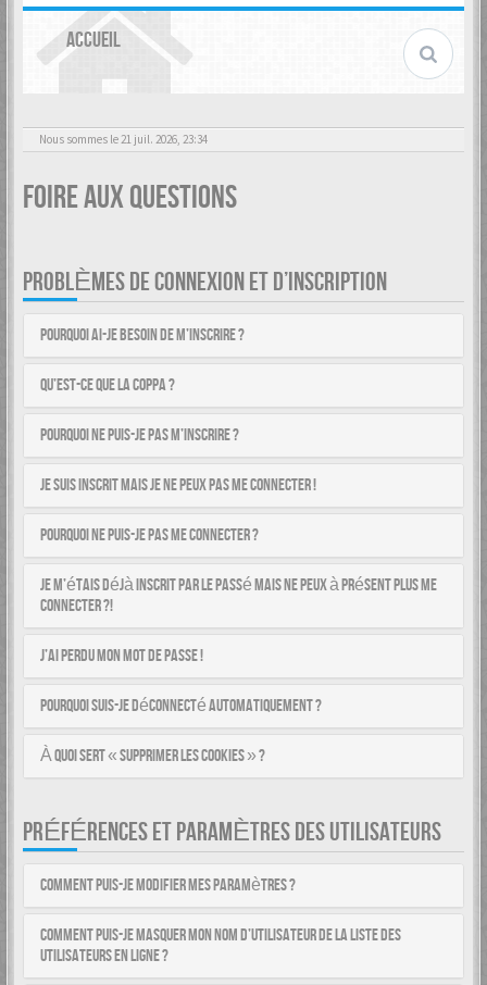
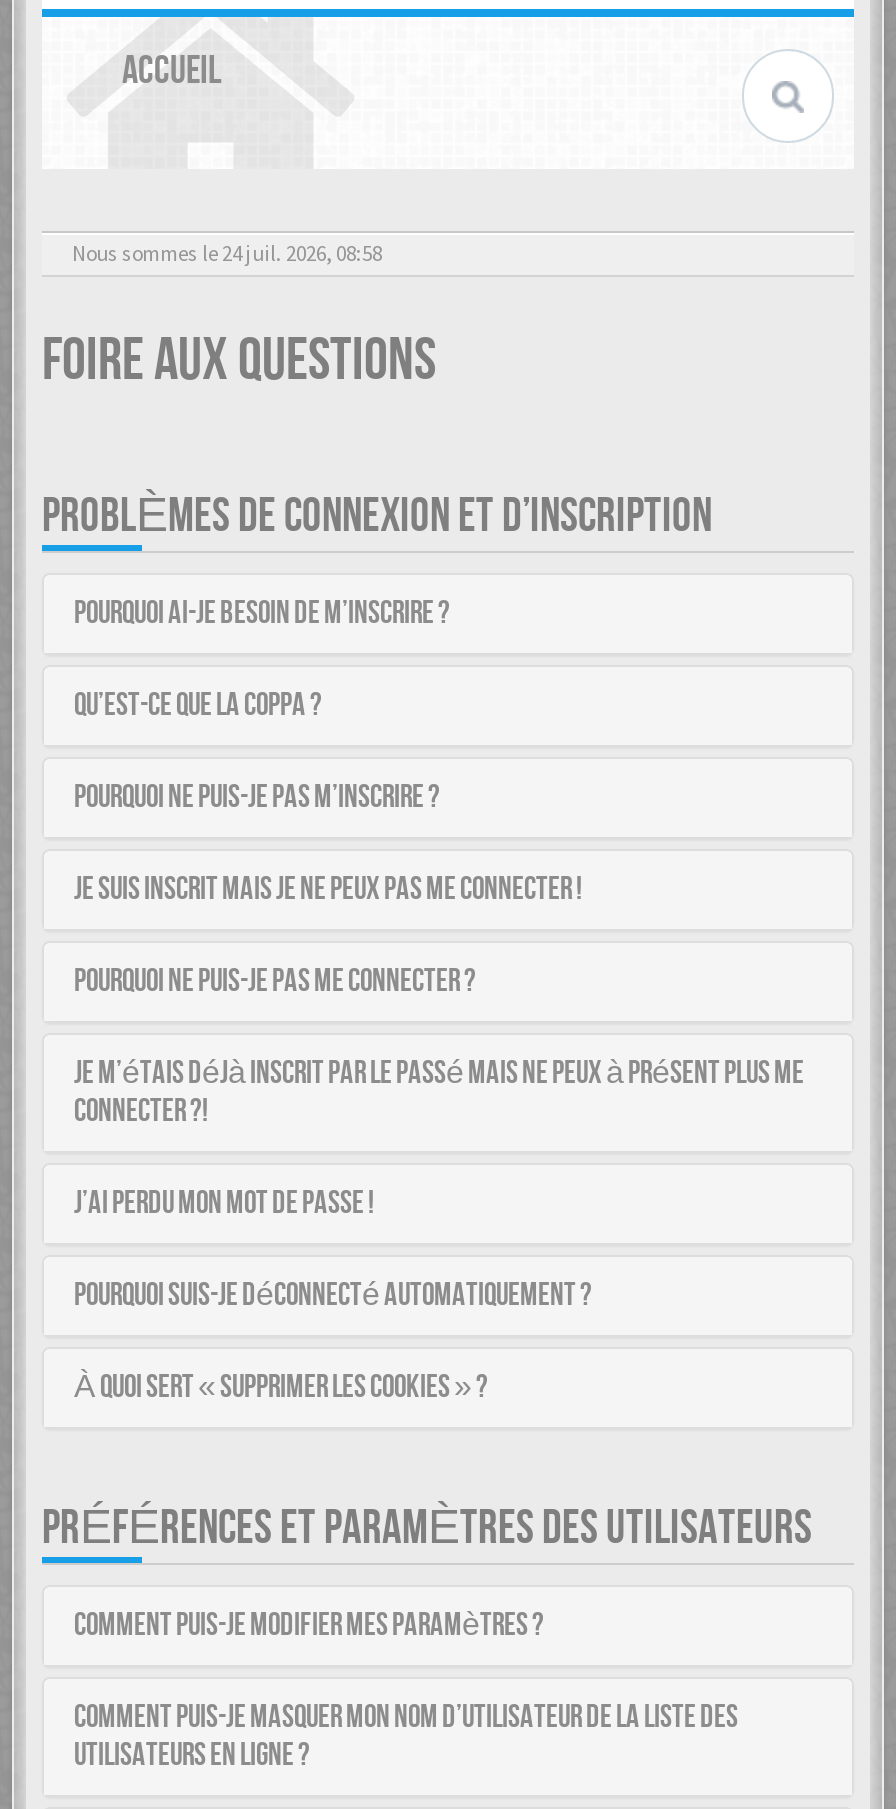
- Nous sommes le 21 juil. 2026, 23:34
+ Nous sommes le 24 juil. 2026, 08:58
